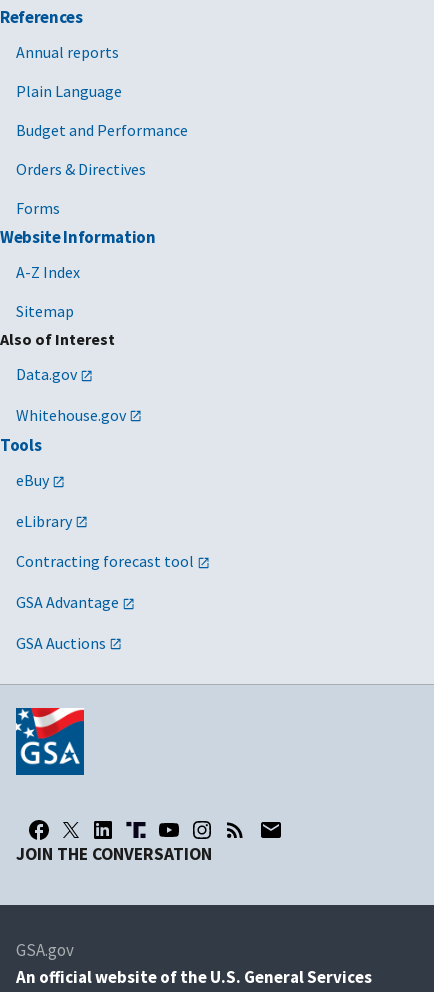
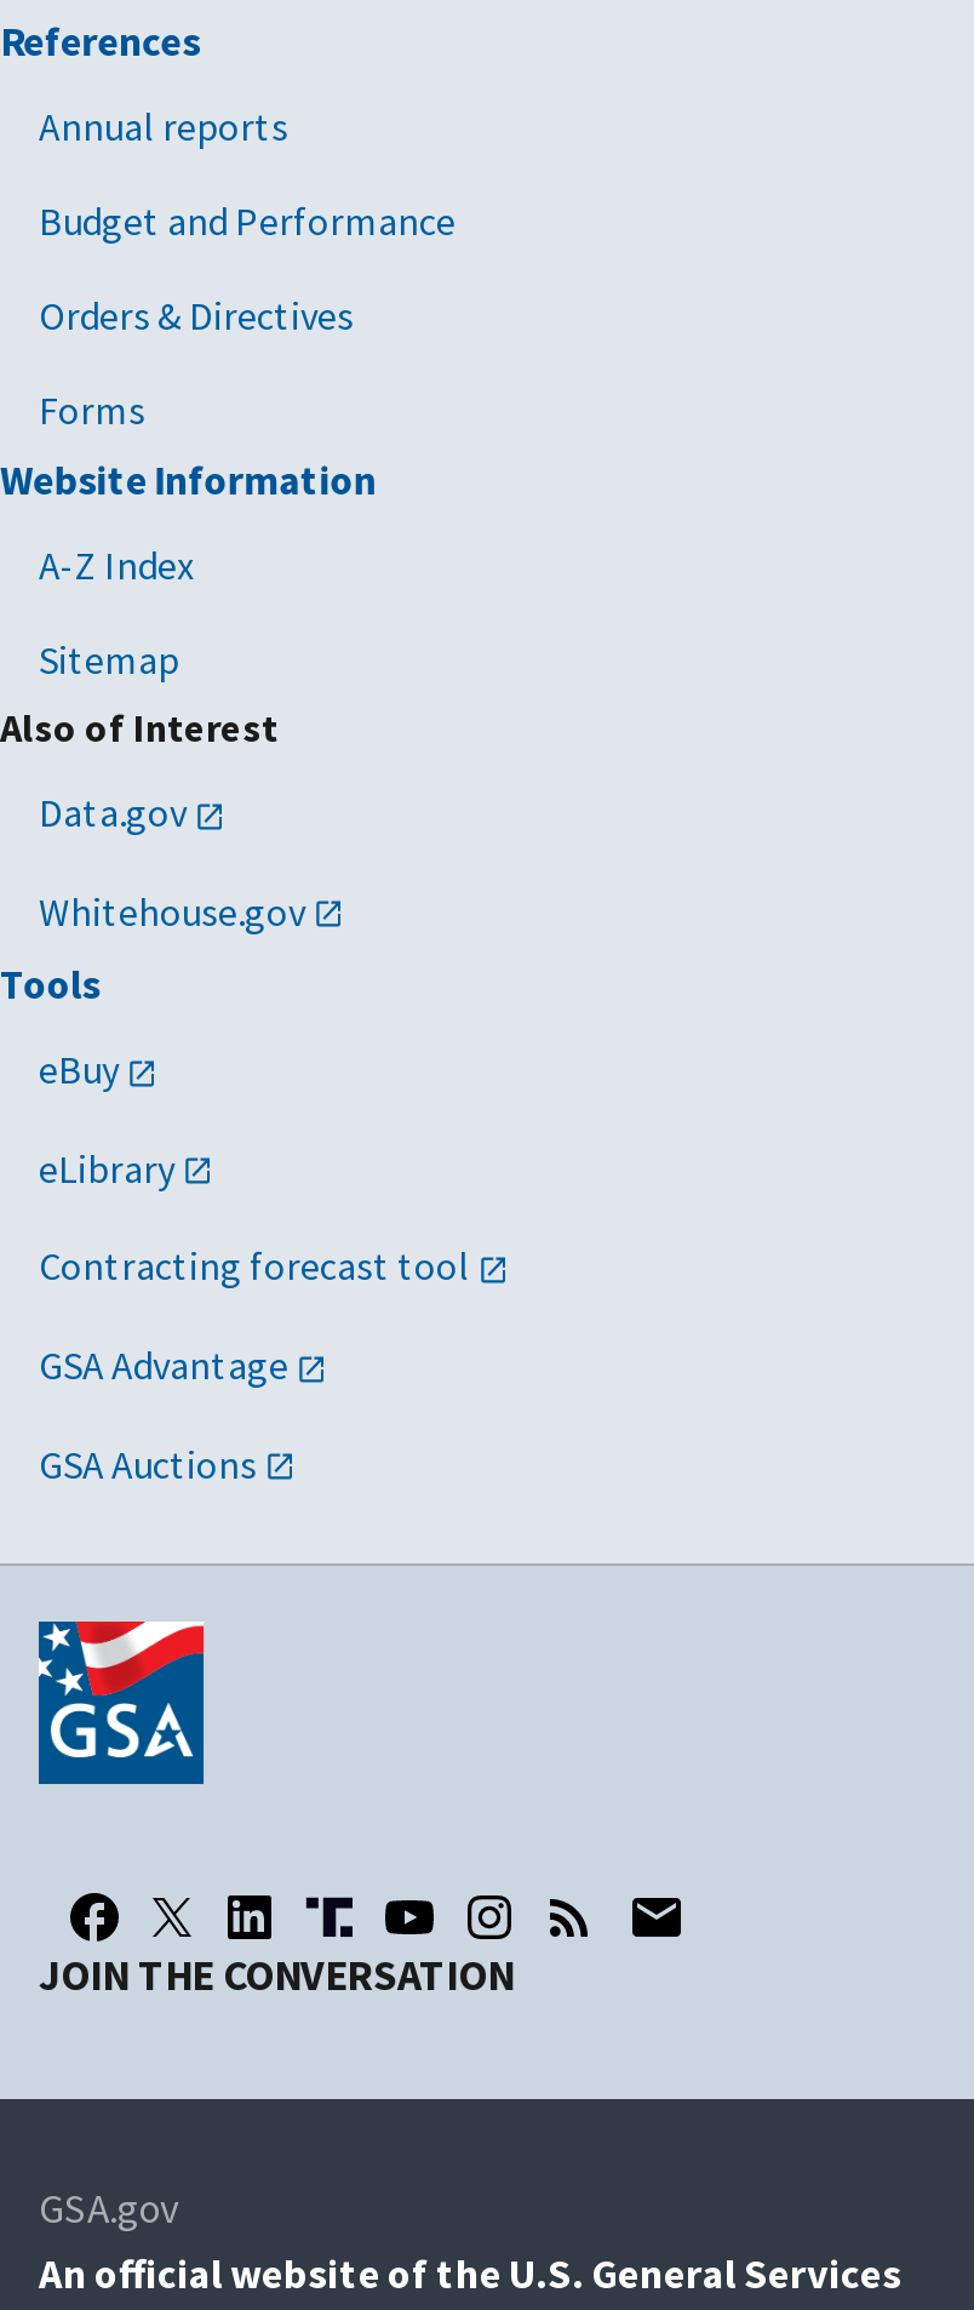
- Plain Language
